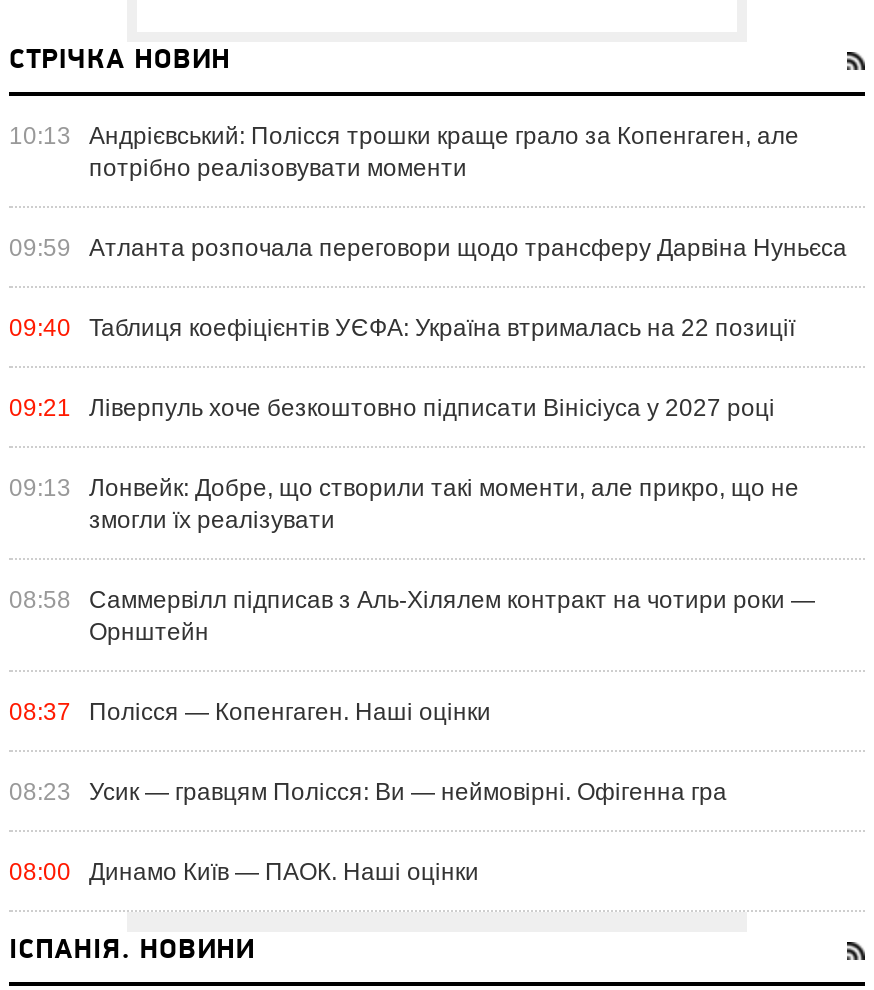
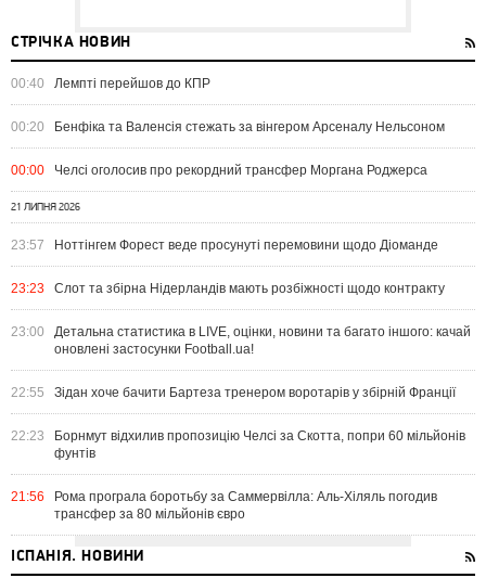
- 10:13
- Андрієвський: Полісся трошки краще грало за Копенгаген, але
- потрібно реалізовувати моменти
- 09:59
- Атланта розпочала переговори щодо трансферу Дарвіна Нуньєса
- 09:40
- Таблиця коефіцієнтів УЄФА: Україна втрималась на 22 позиції
- 09:21
- Ліверпуль хоче безкоштовно підписати Вінісіуса у 2027 році
- 09:13
- Лонвейк: Добре, що створили такі моменти, але прикро, що не
- змогли їх реалізувати
- 08:58
- Саммервілл підписав з Аль-Хілялем контракт на чотири роки —
- Орнштейн
- 08:37
- Полісся — Копенгаген. Наші оцінки
- 08:23
- Усик — гравцям Полісся: Ви — неймовірні. Офігенна гра
- 08:00
- Динамо Київ — ПАОК. Наші оцінки
+ 00:40
+ Лемпті перейшов до КПР
+ 00:20
+ Бенфіка та Валенсія стежать за вінгером Арсеналу Нельсоном
+ 00:00
+ Челсі оголосив про рекордний трансфер Моргана Роджерса
+ 21 ЛИПНЯ 2026
+ 23:57
+ Ноттінгем Форест веде просунуті перемовини щодо Діоманде
+ 23:23
+ Слот та збірна Нідерландів мають розбіжності щодо контракту
+ 23:00
+ Детальна статистика в LIVE, оцінки, новини та багато іншого: качай
+ оновлені застосунки Football.ua!
+ 22:55
+ Зідан хоче бачити Бартеза тренером воротарів у збірній Франції
+ 22:23
+ Борнмут відхилив пропозицію Челсі за Скотта, попри 60 мільйонів
+ фунтів
+ 21:56
+ Рома програла боротьбу за Саммервілла: Аль-Хіляль погодив
+ трансфер за 80 мільйонів євро
